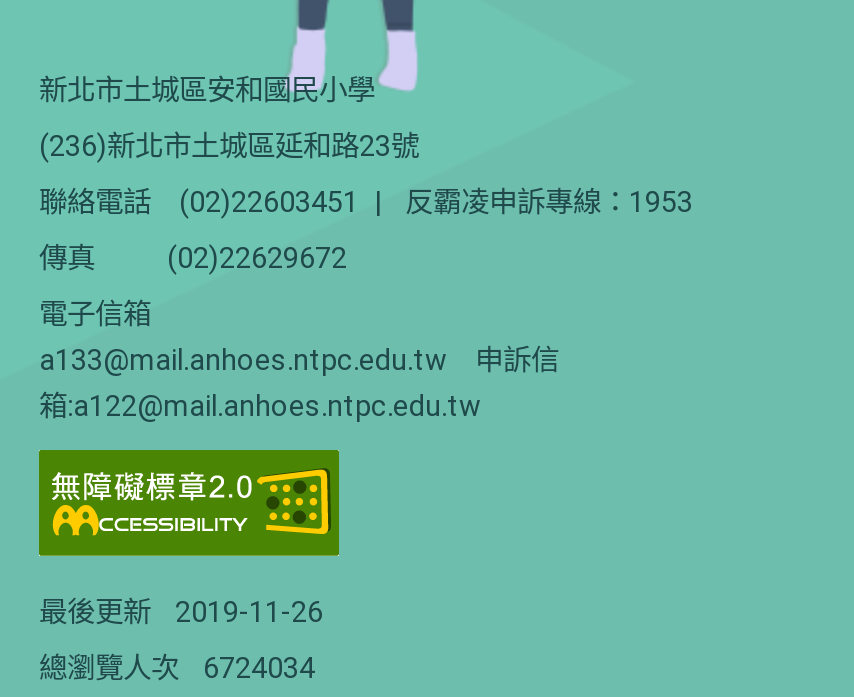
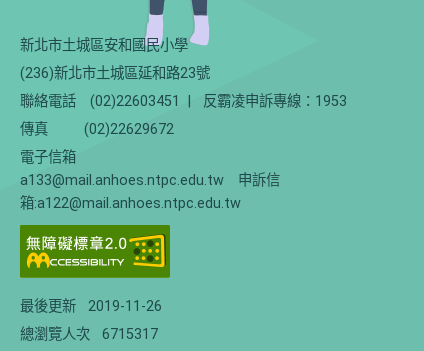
- 總瀏覽人次 6724034
+ 總瀏覽人次 6715317
